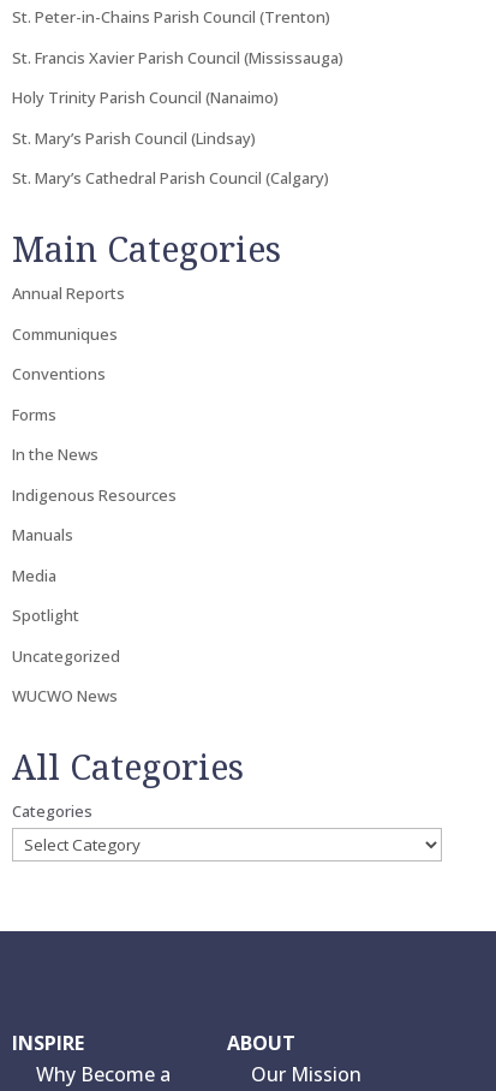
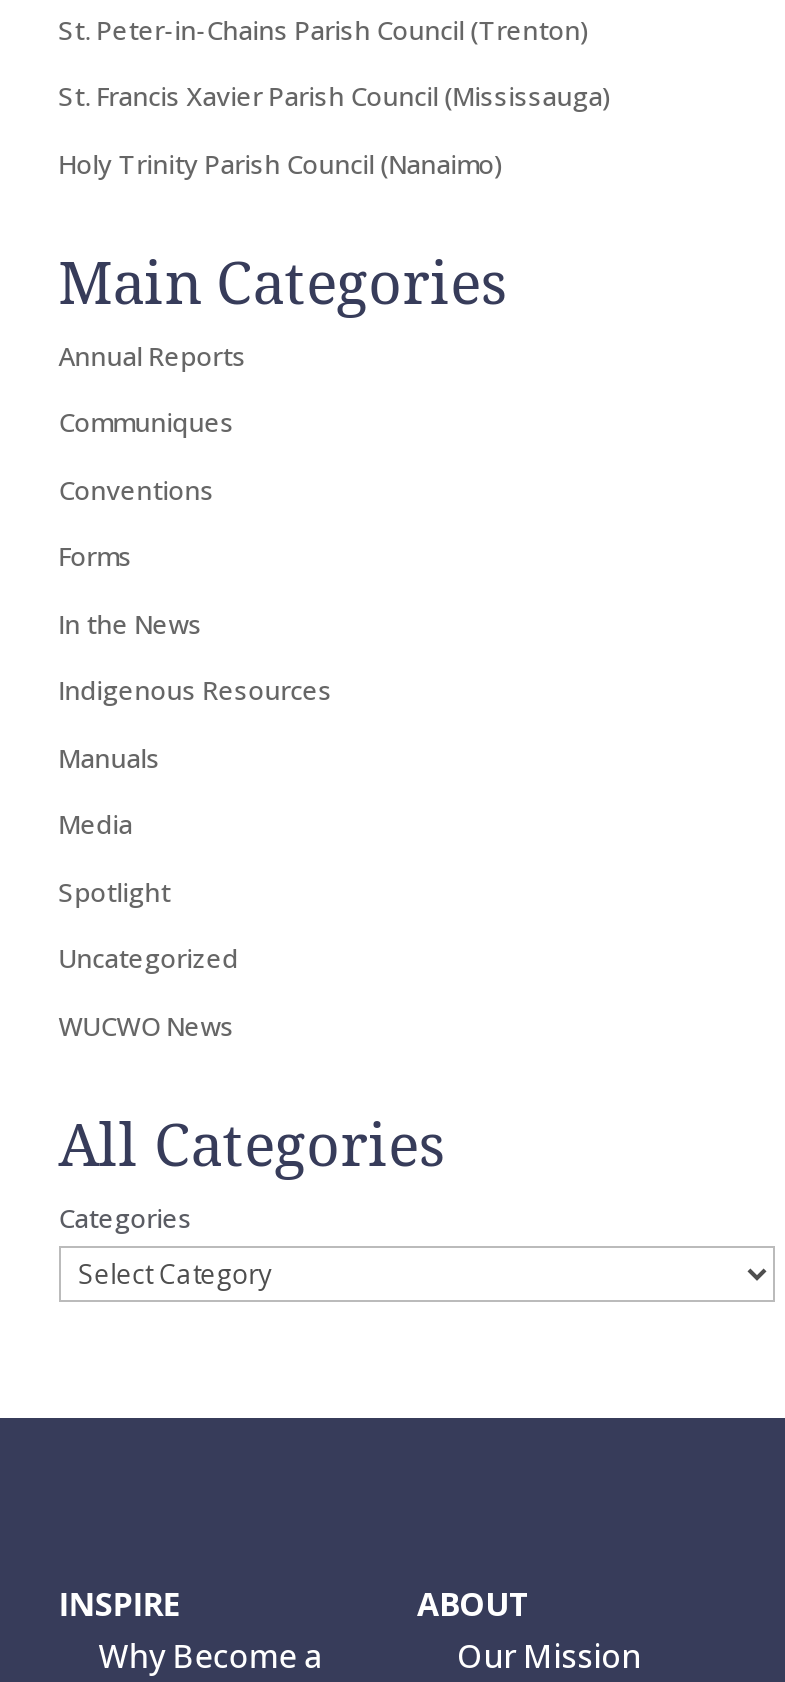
- St. Mary’s Parish Council (Lindsay)
- St. Mary’s Cathedral Parish Council (Calgary)
